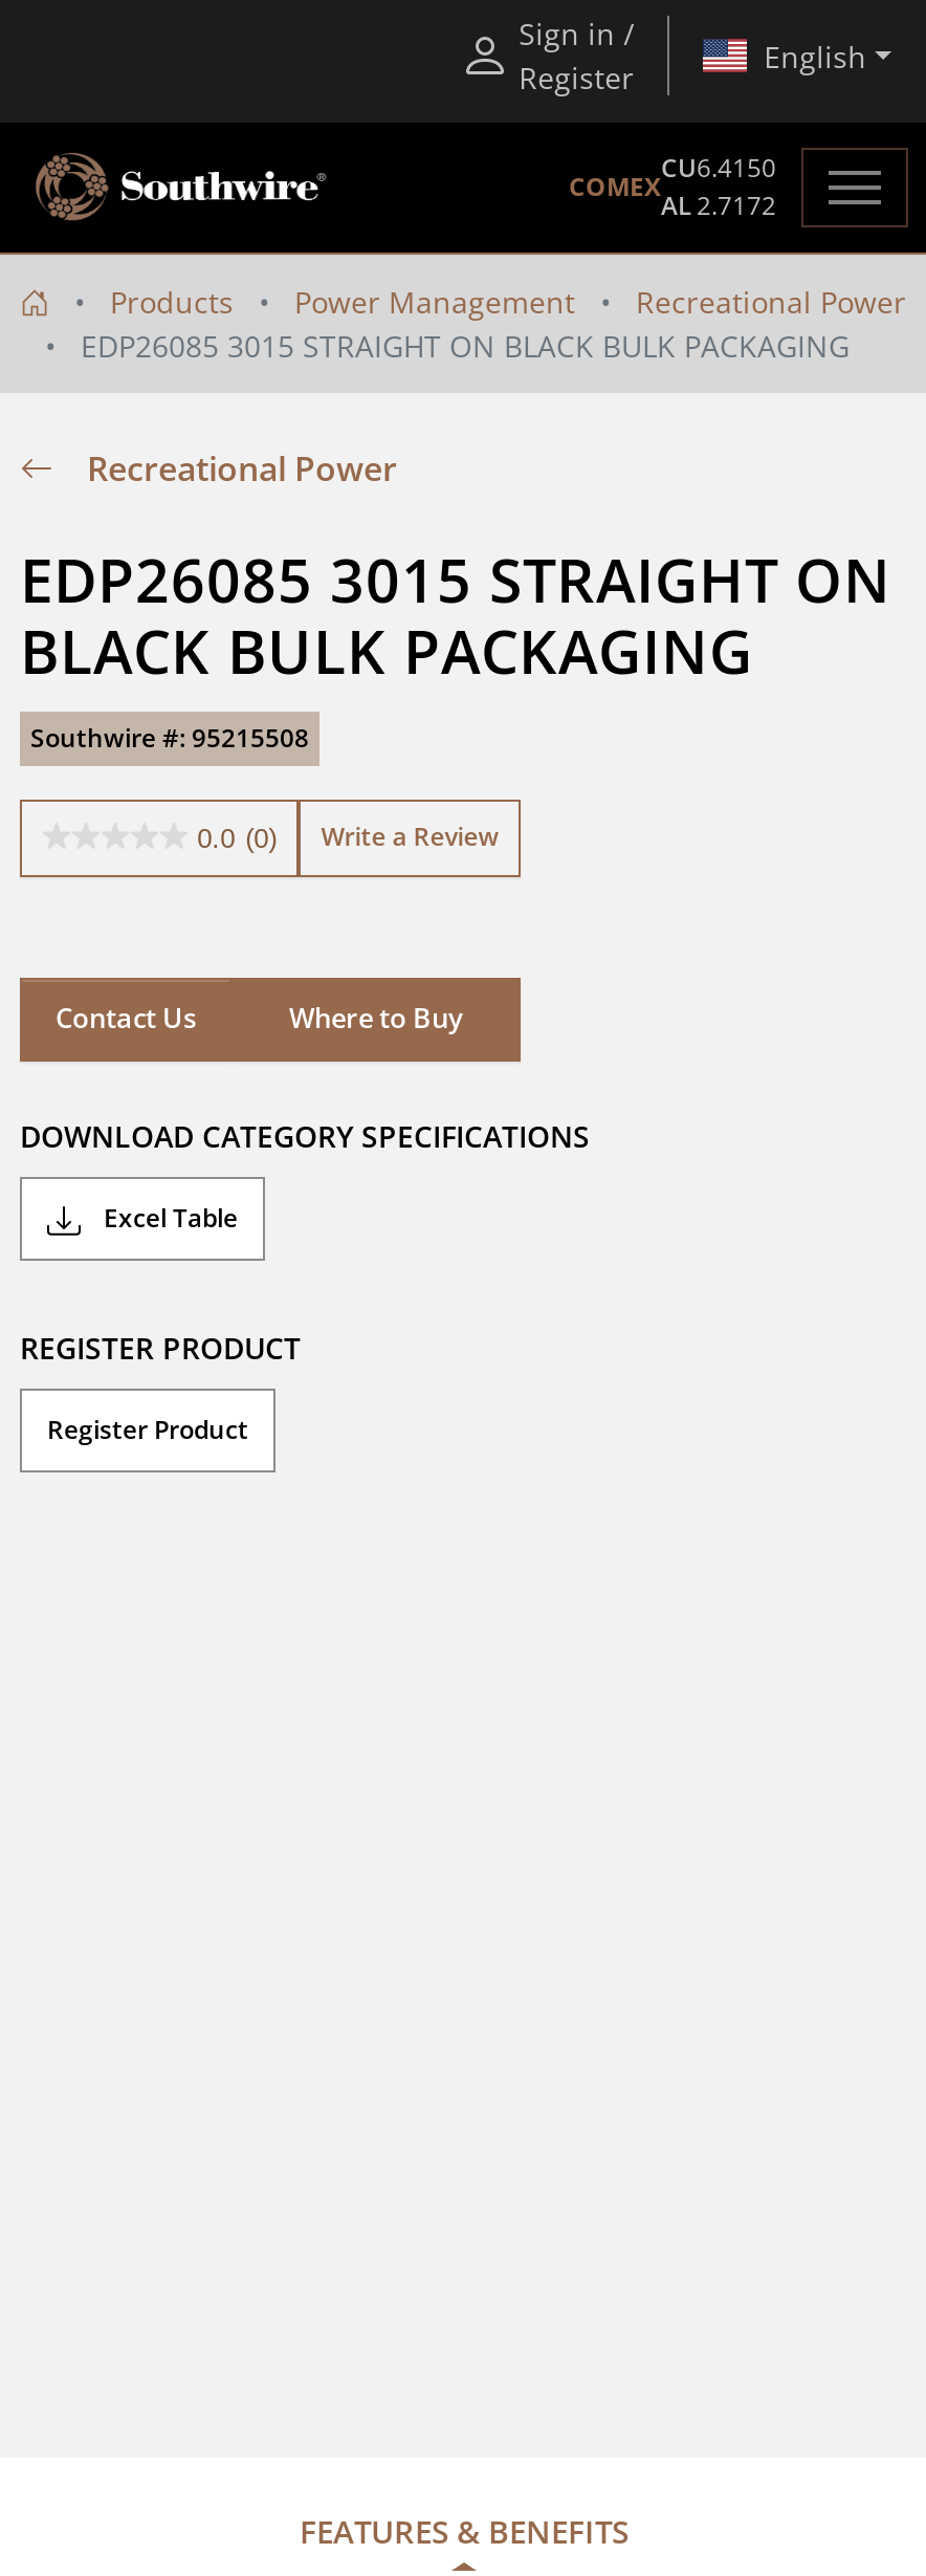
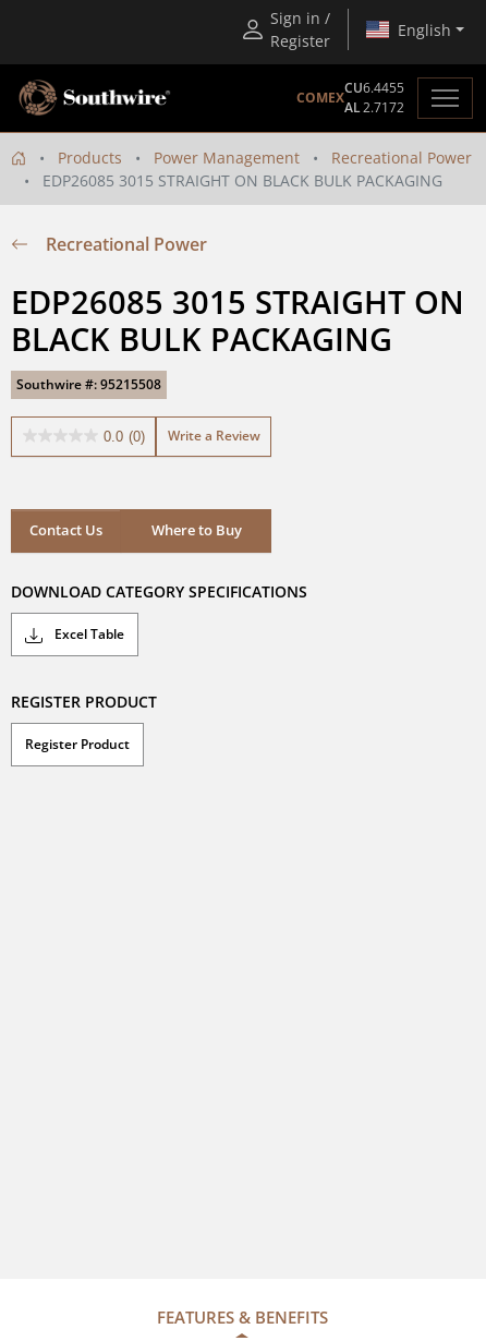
- CU6.4150
+ CU6.4455
